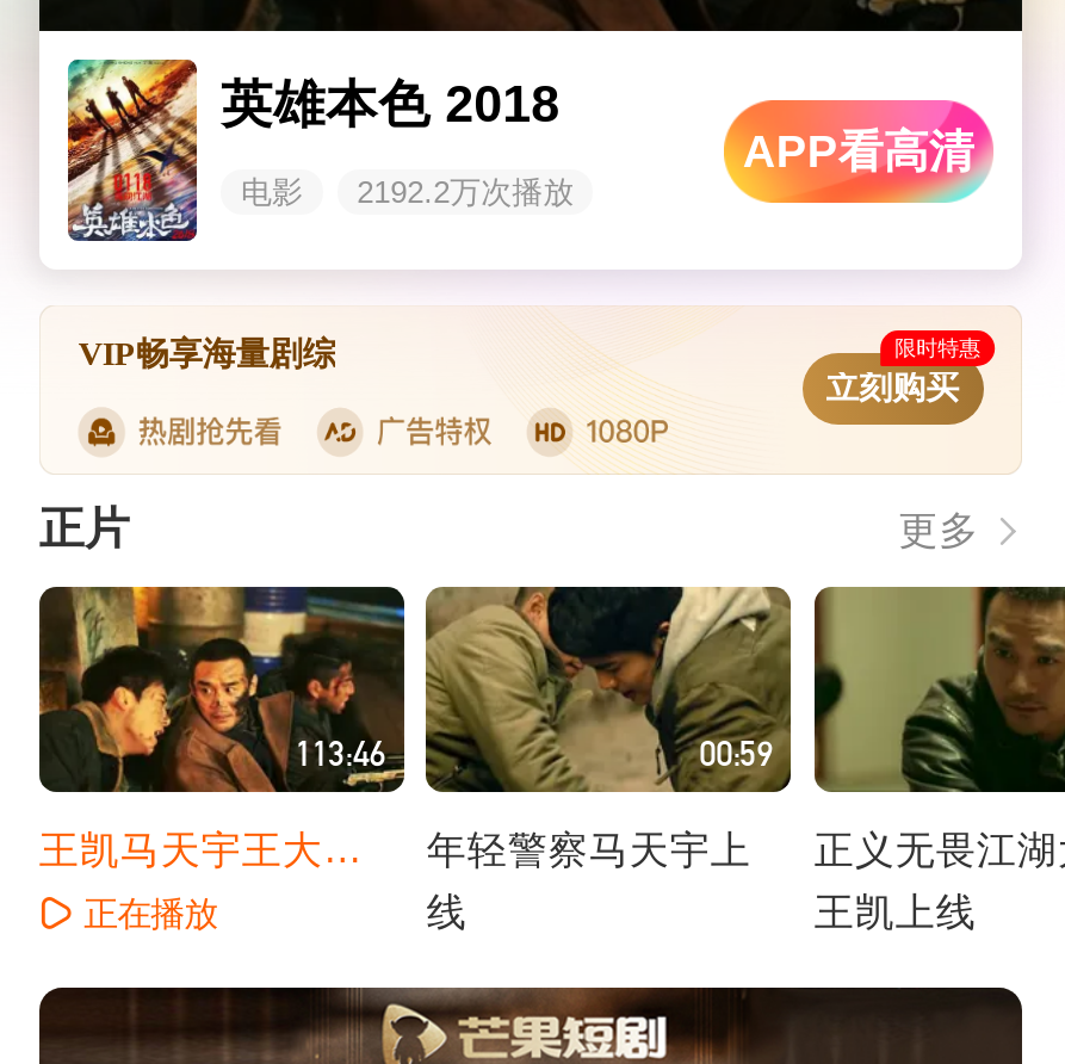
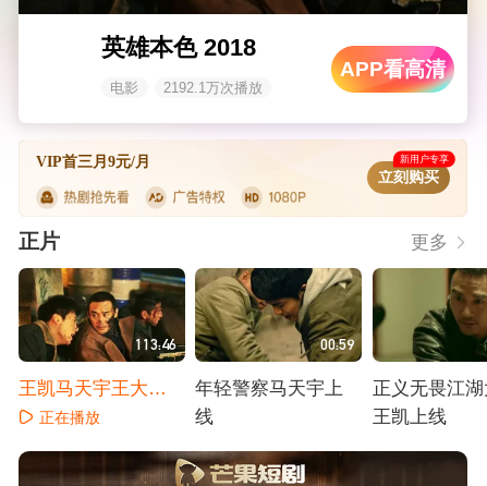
- [image]

- 电影 2192.2万次播放
+ 电影 2192.1万次播放

- VIP畅享海量剧综
- 限时特惠
+ VIP首三月9元/月
+ 新用户专享
